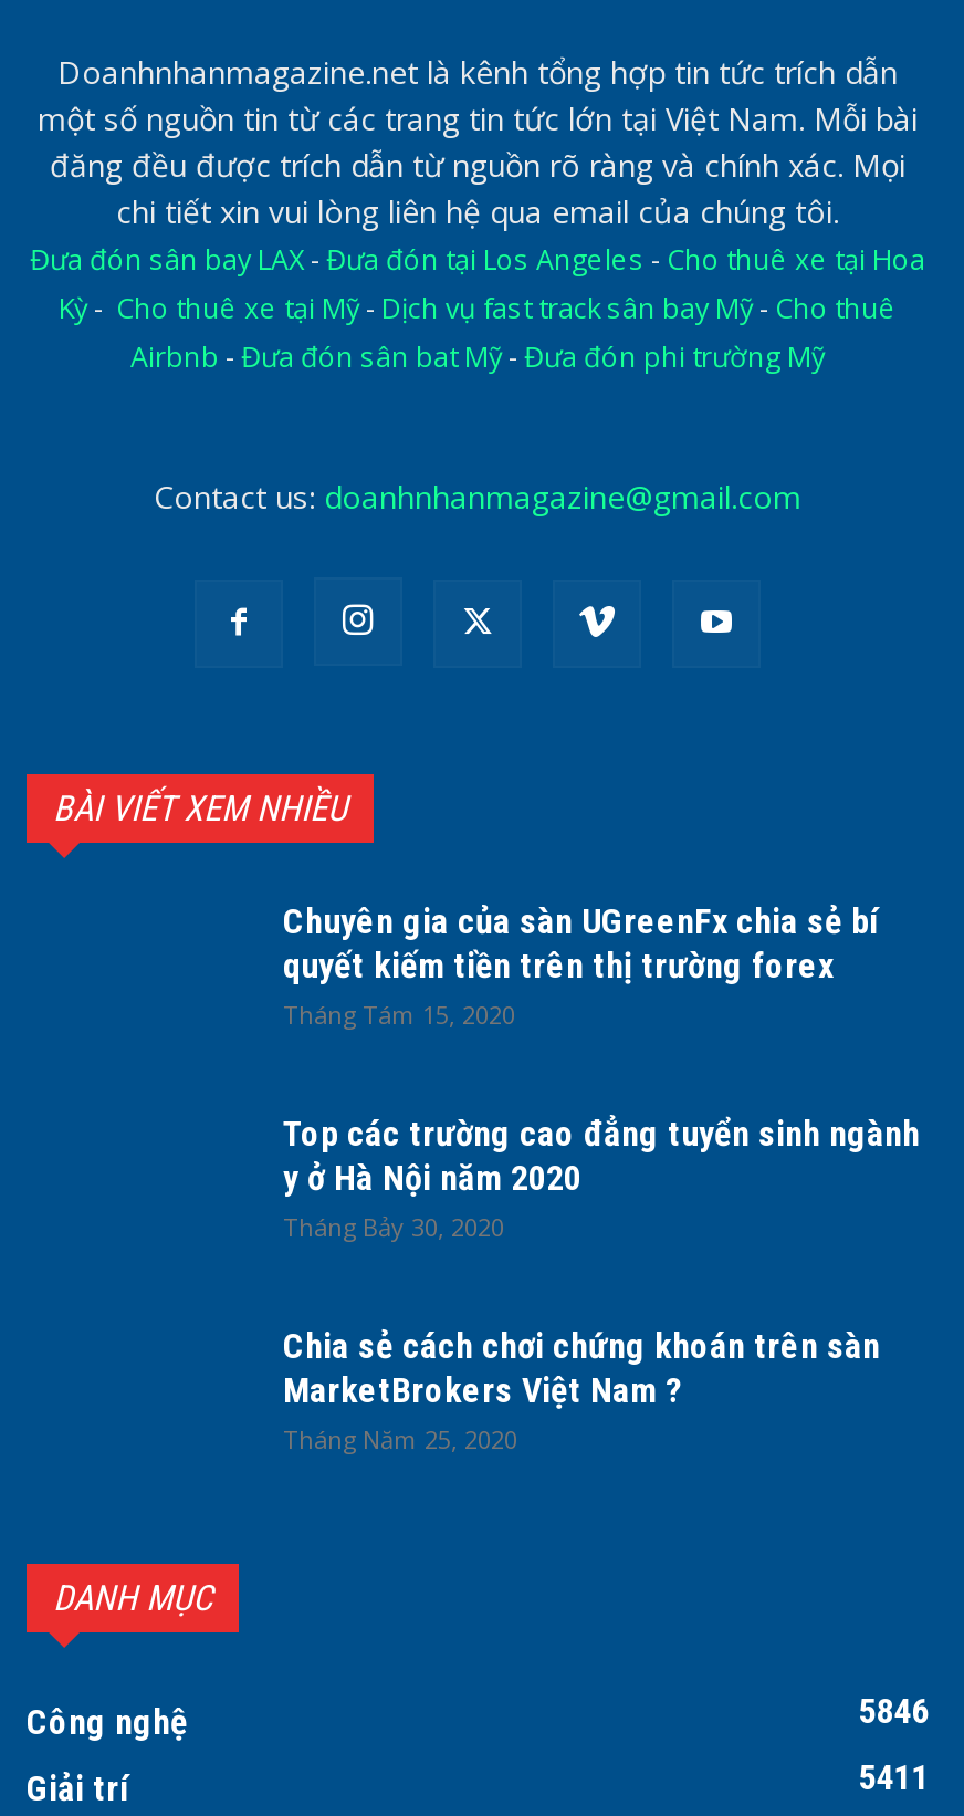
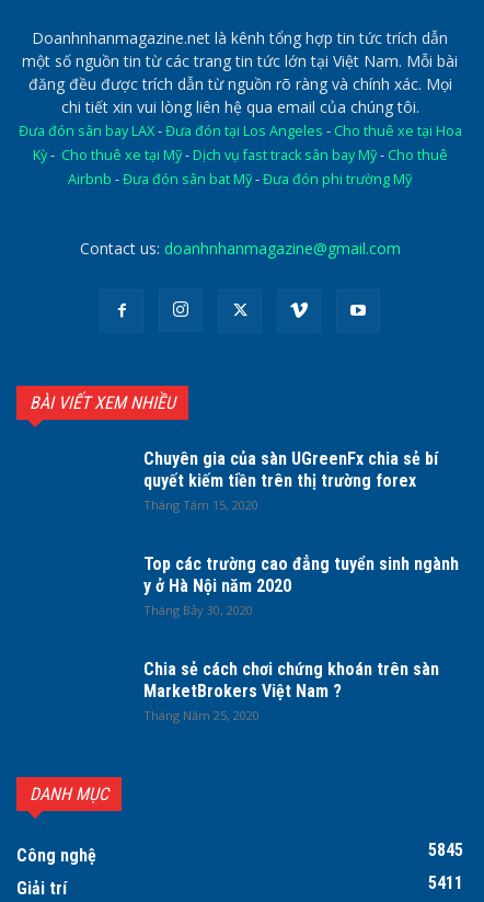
- 5846
+ 5845
